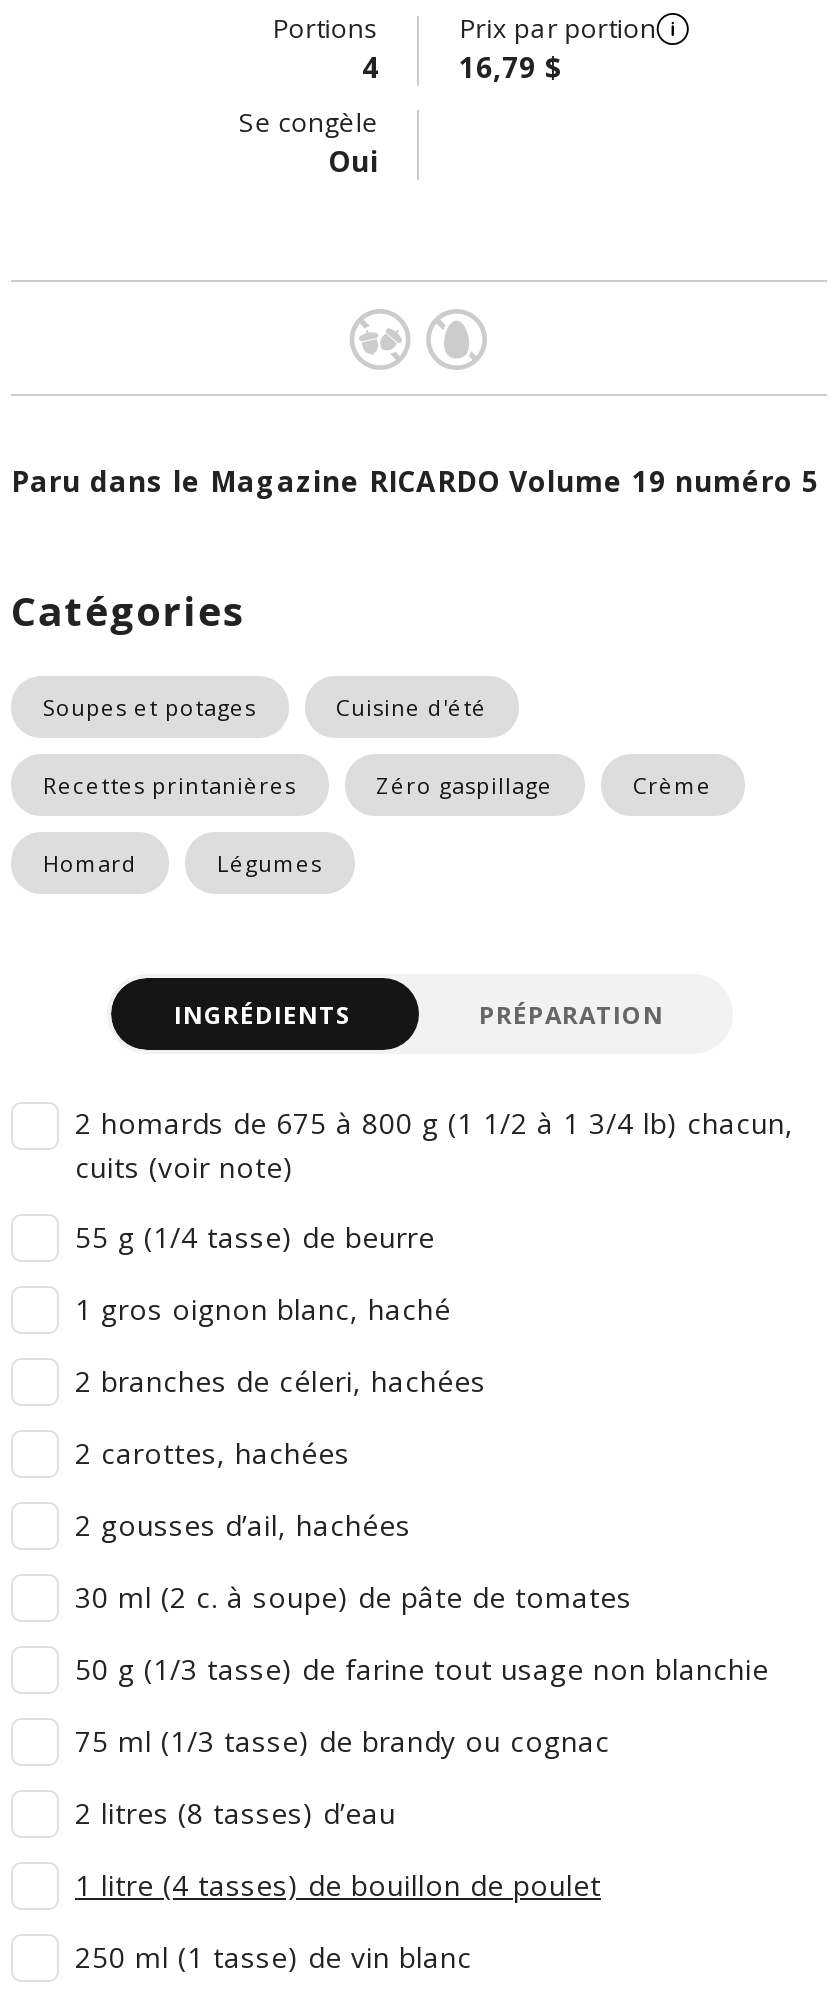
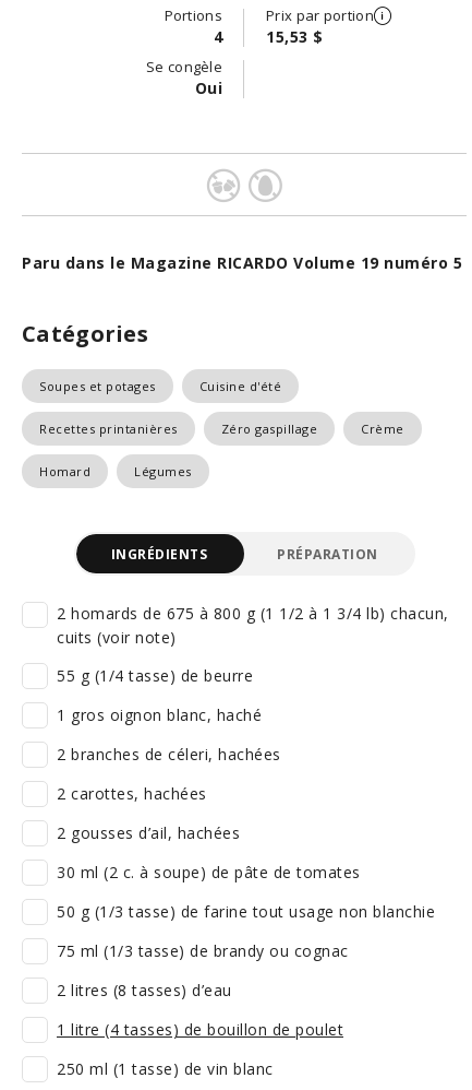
- 16,79 $
+ 15,53 $
